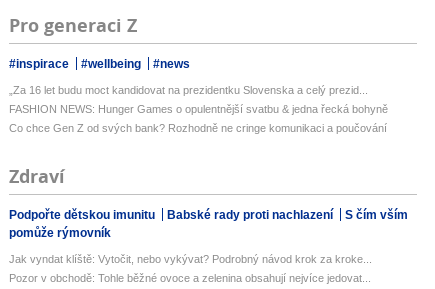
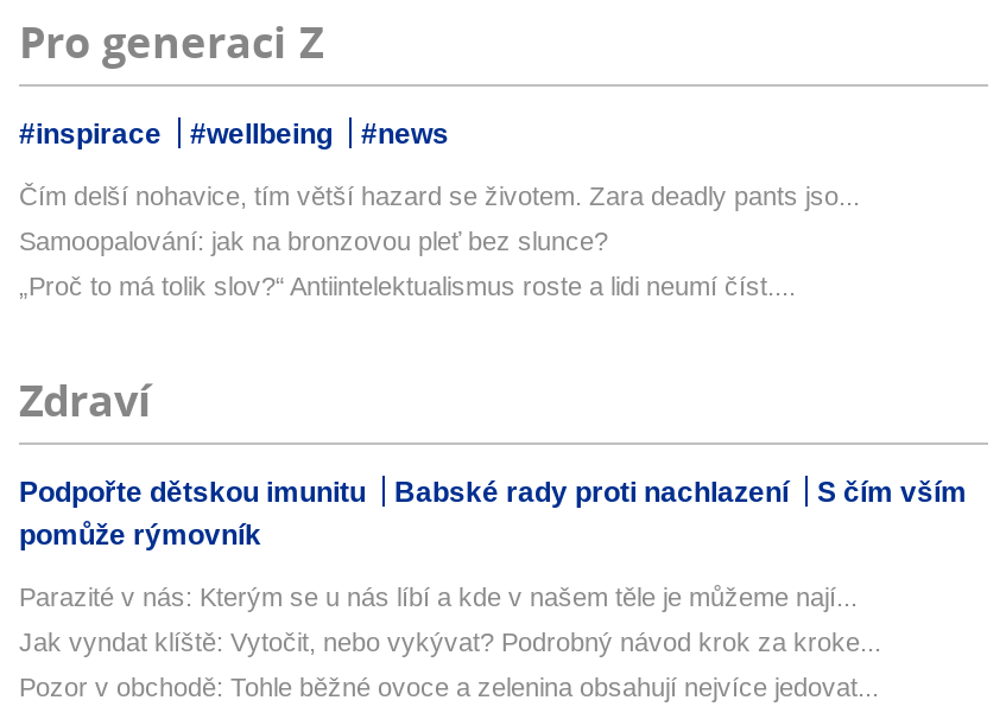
- „Za 16 let budu moct kandidovat na prezidentku Slovenska a celý prezid...
+ Čím delší nohavice, tím větší hazard se životem. Zara deadly pants jso...

- FASHION NEWS: Hunger Games o opulentnější svatbu & jedna řecká bohyně
+ Samoopalování: jak na bronzovou pleť bez slunce?

- Co chce Gen Z od svých bank? Rozhodně ne cringe komunikaci a poučování
+ „Proč to má tolik slov?“ Antiintelektualismus roste a lidi neumí číst....

+ Parazité v nás: Kterým se u nás líbí a kde v našem těle je můžeme nají...
